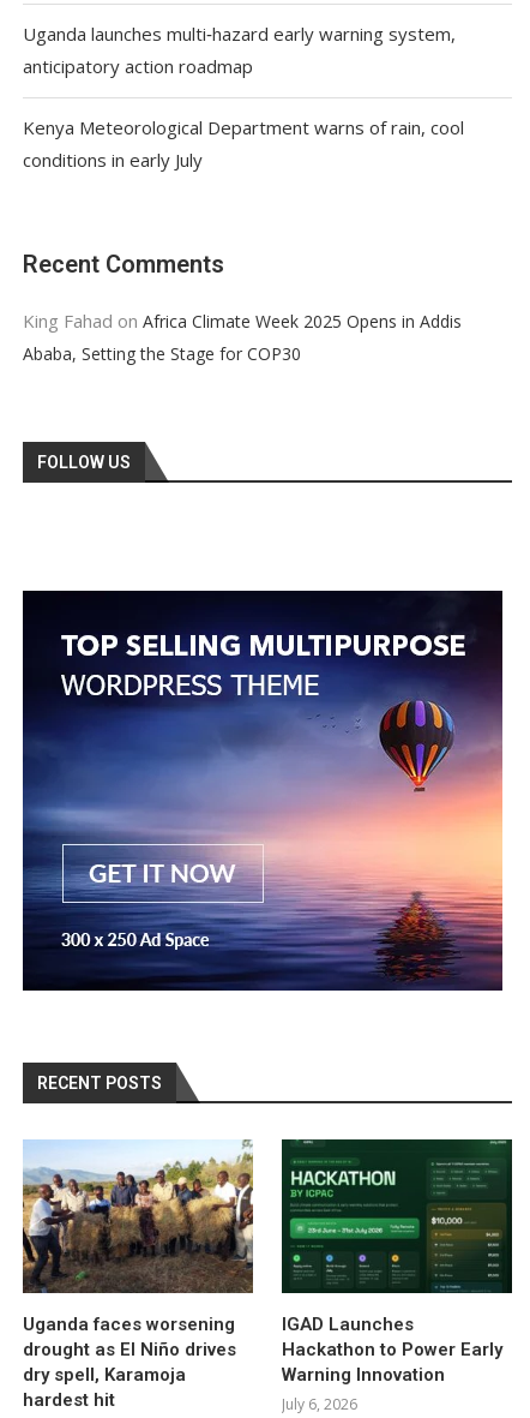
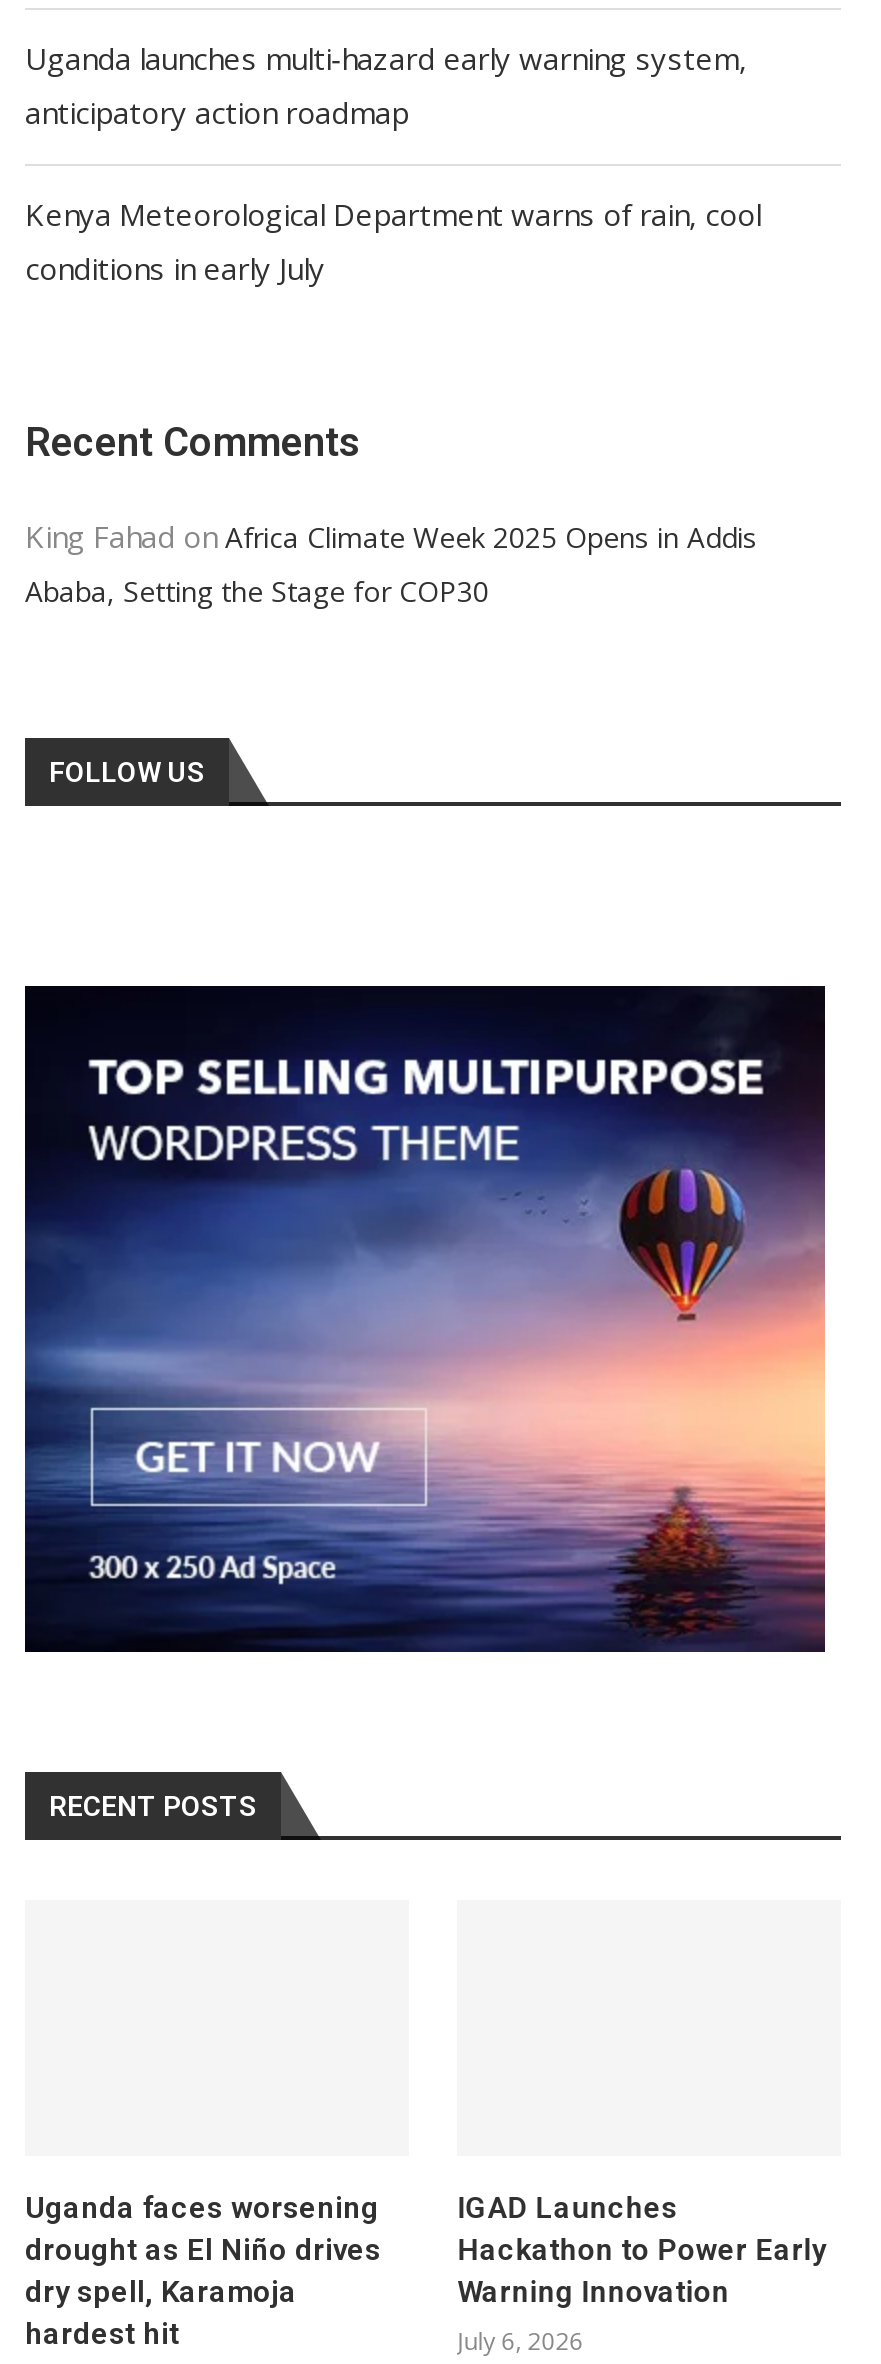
- [image]

- [image]
